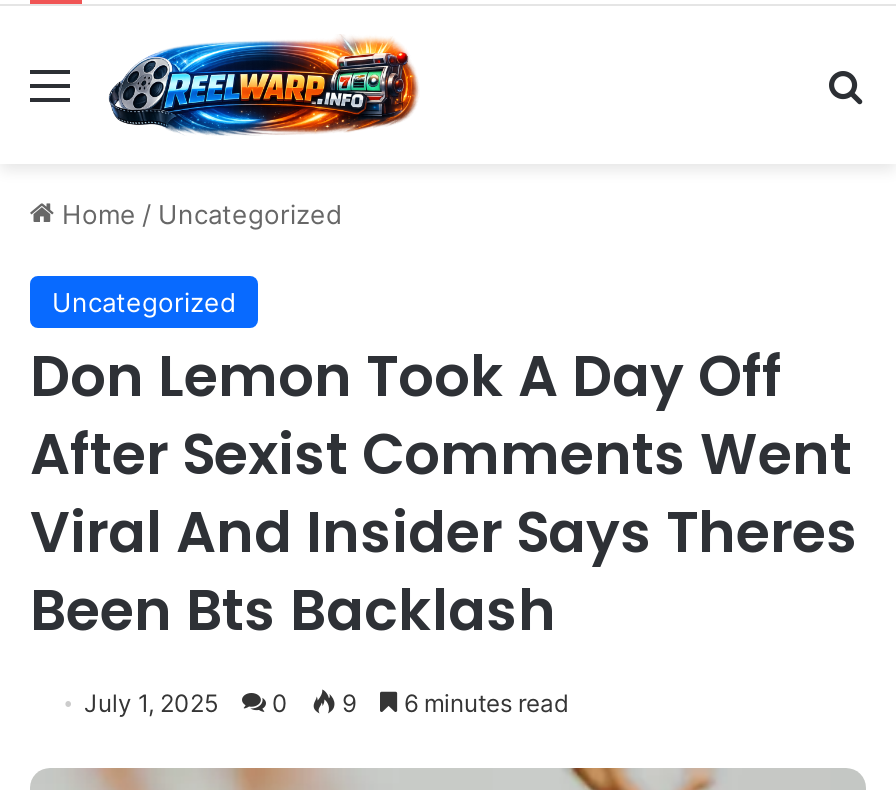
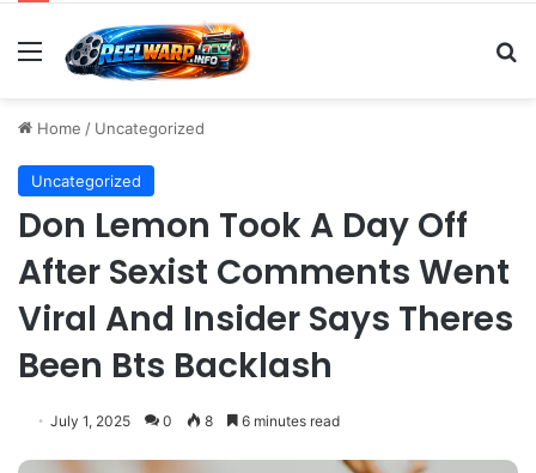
- July 1, 2025 0 9 6 minutes read
+ July 1, 2025 0 8 6 minutes read
